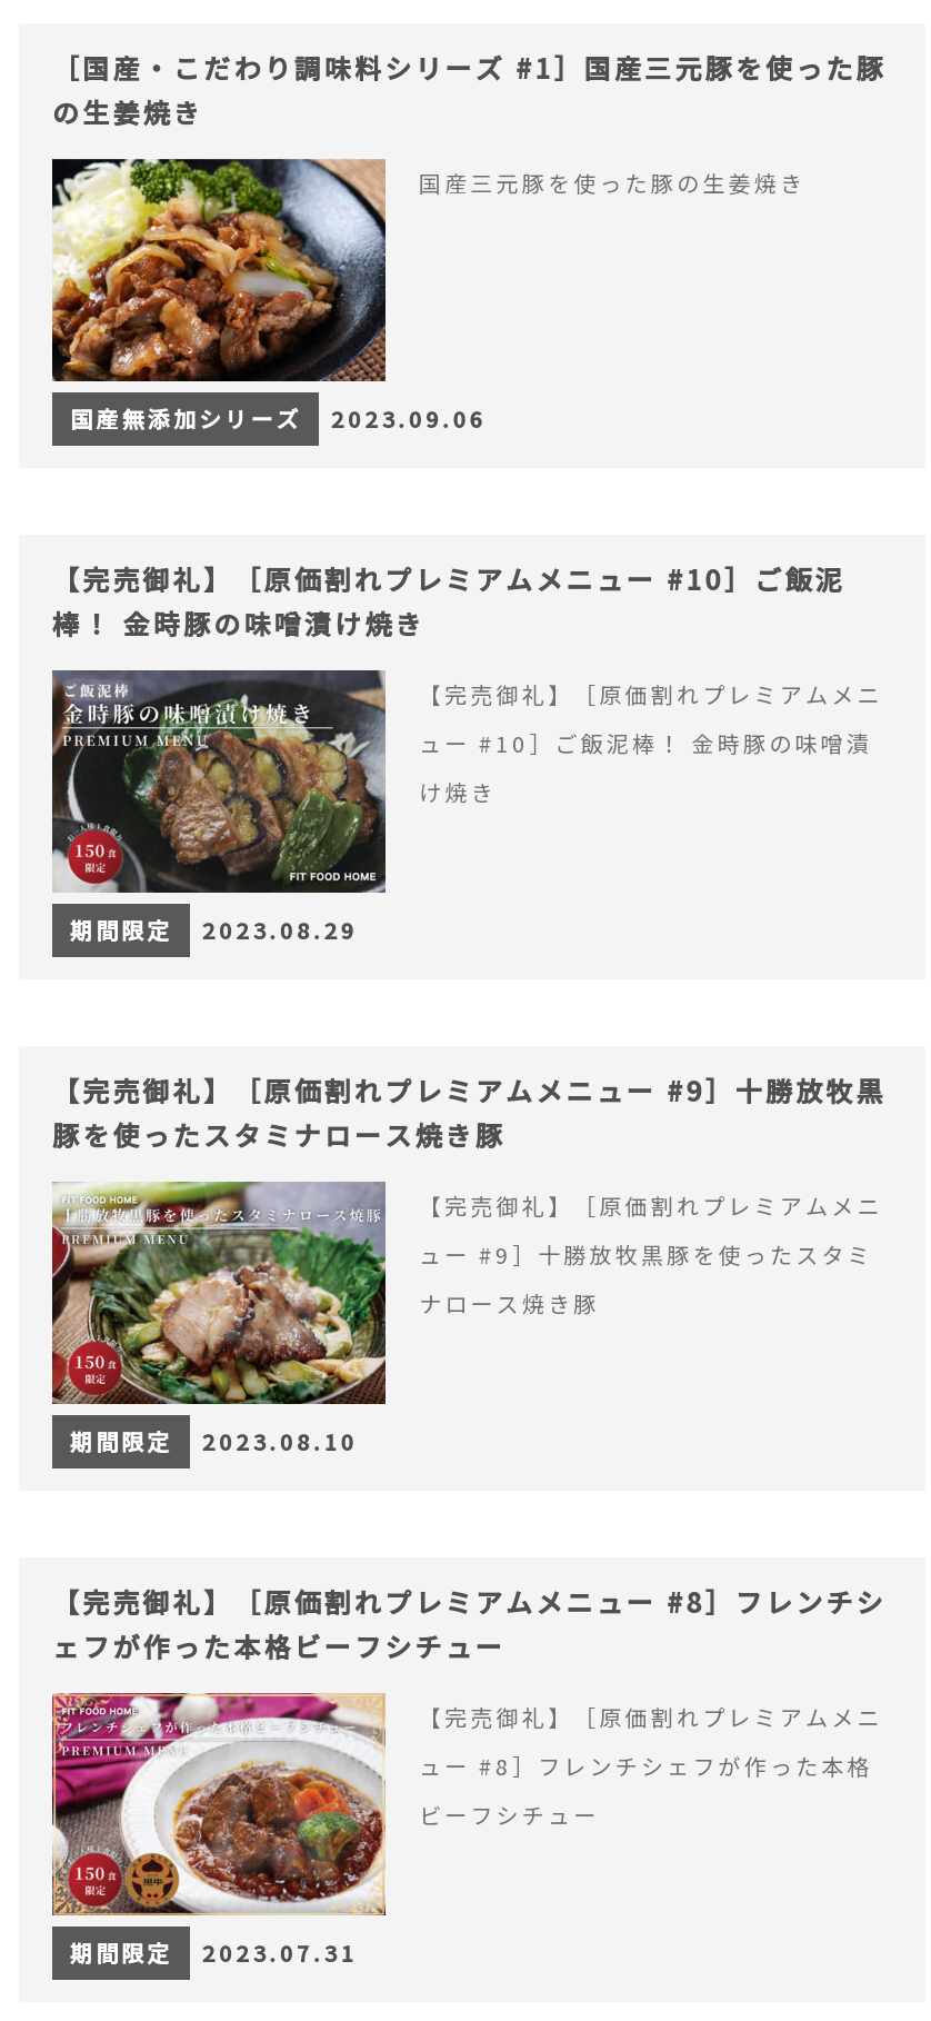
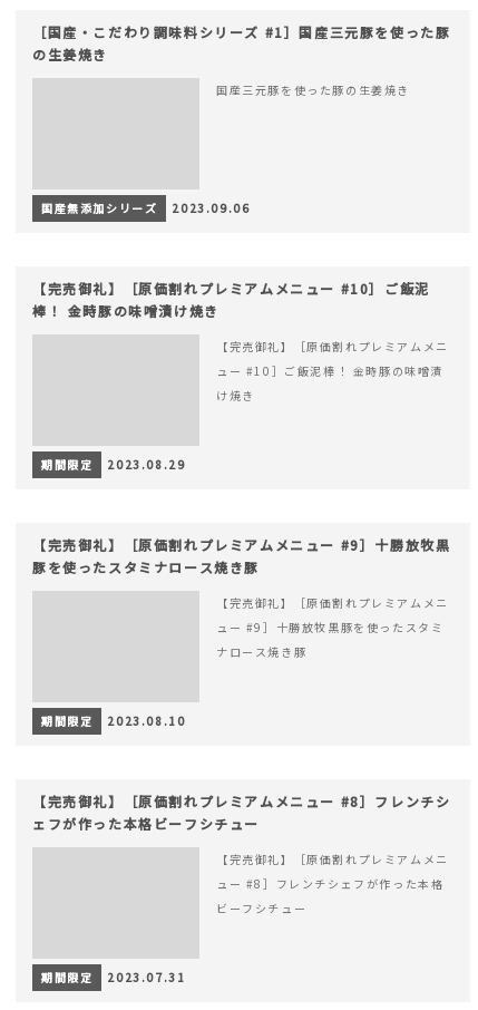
- [image]

- [image]

- [image]

- [image]
